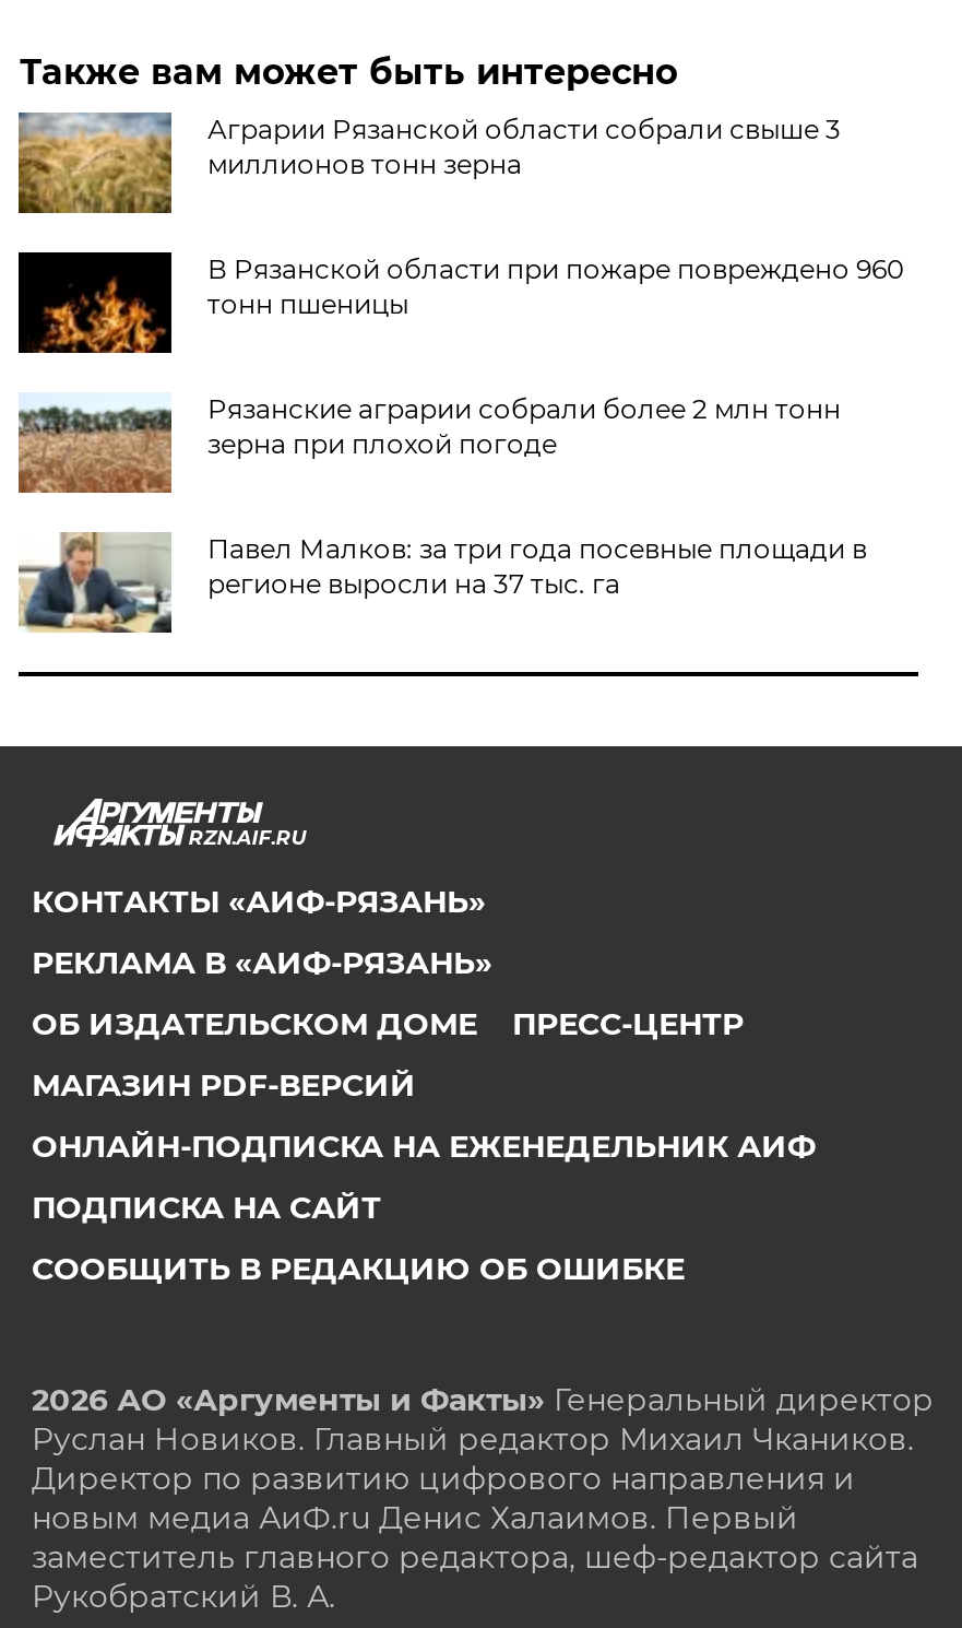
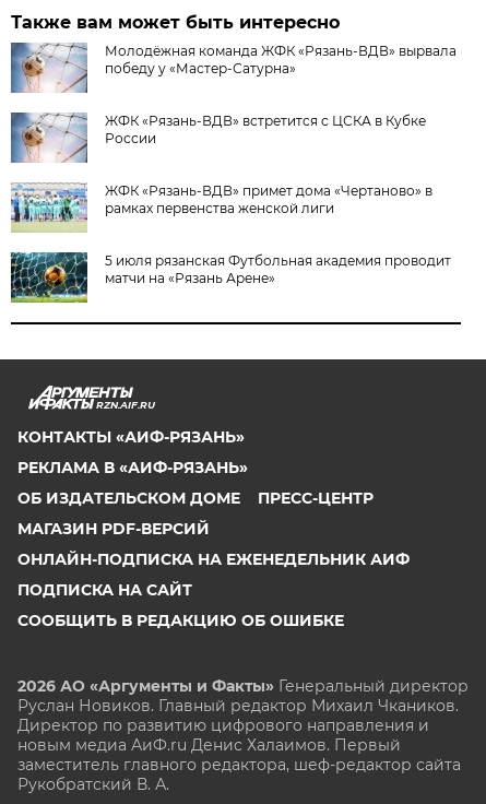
- [image]
- Аграрии Рязанской области собрали свыше 3
- миллионов тонн зерна
+ [image]
+ Молодёжная команда ЖФК «Рязань-ВДВ» вырвала
+ победу у «Мастер-Сатурна»

- [image]
- В Рязанской области при пожаре повреждено 960
- тонн пшеницы
+ [image]
+ ЖФК «Рязань-ВДВ» встретится с ЦСКА в Кубке
+ России

- [image]
- Рязанские аграрии собрали более 2 млн тонн
- зерна при плохой погоде
+ [image]
+ ЖФК «Рязань-ВДВ» примет дома «Чертаново» в
+ рамках первенства женской лиги

- [image]
- Павел Малков: за три года посевные площади в
- регионе выросли на 37 тыс. га
+ [image]
+ 5 июля рязанская Футбольная академия проводит
+ матчи на «Рязань Арене»
